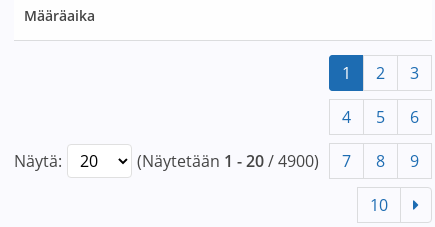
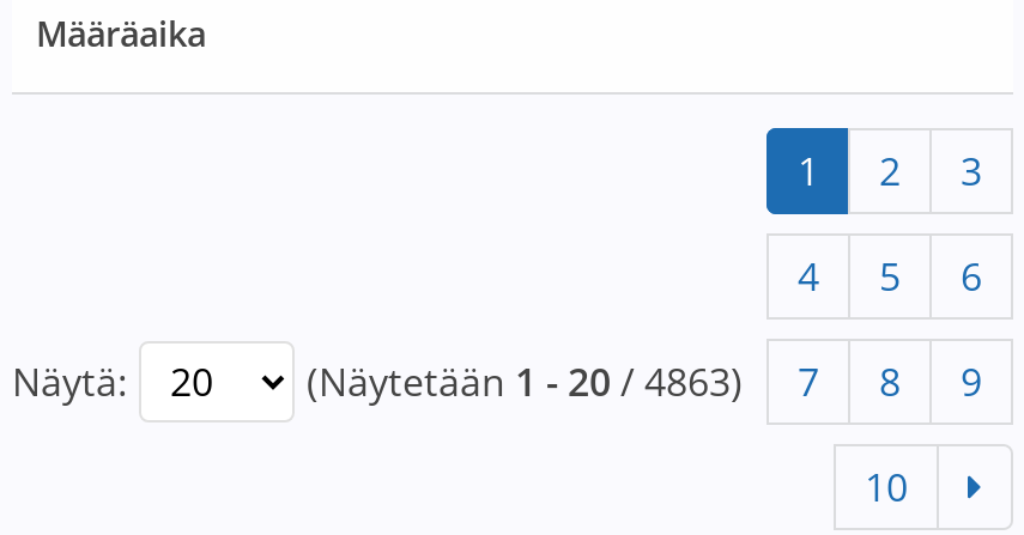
- (Näytetään 1 - 20 / 4900) 7 8 9
+ (Näytetään 1 - 20 / 4863) 7 8 9
